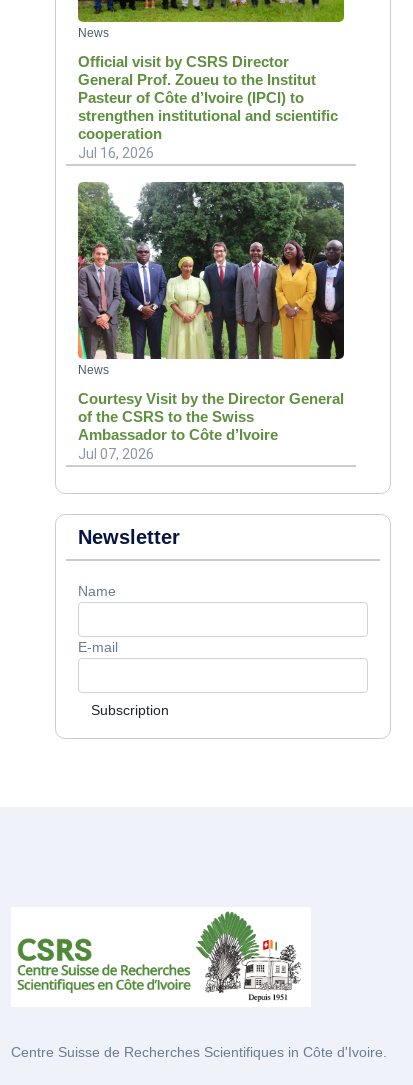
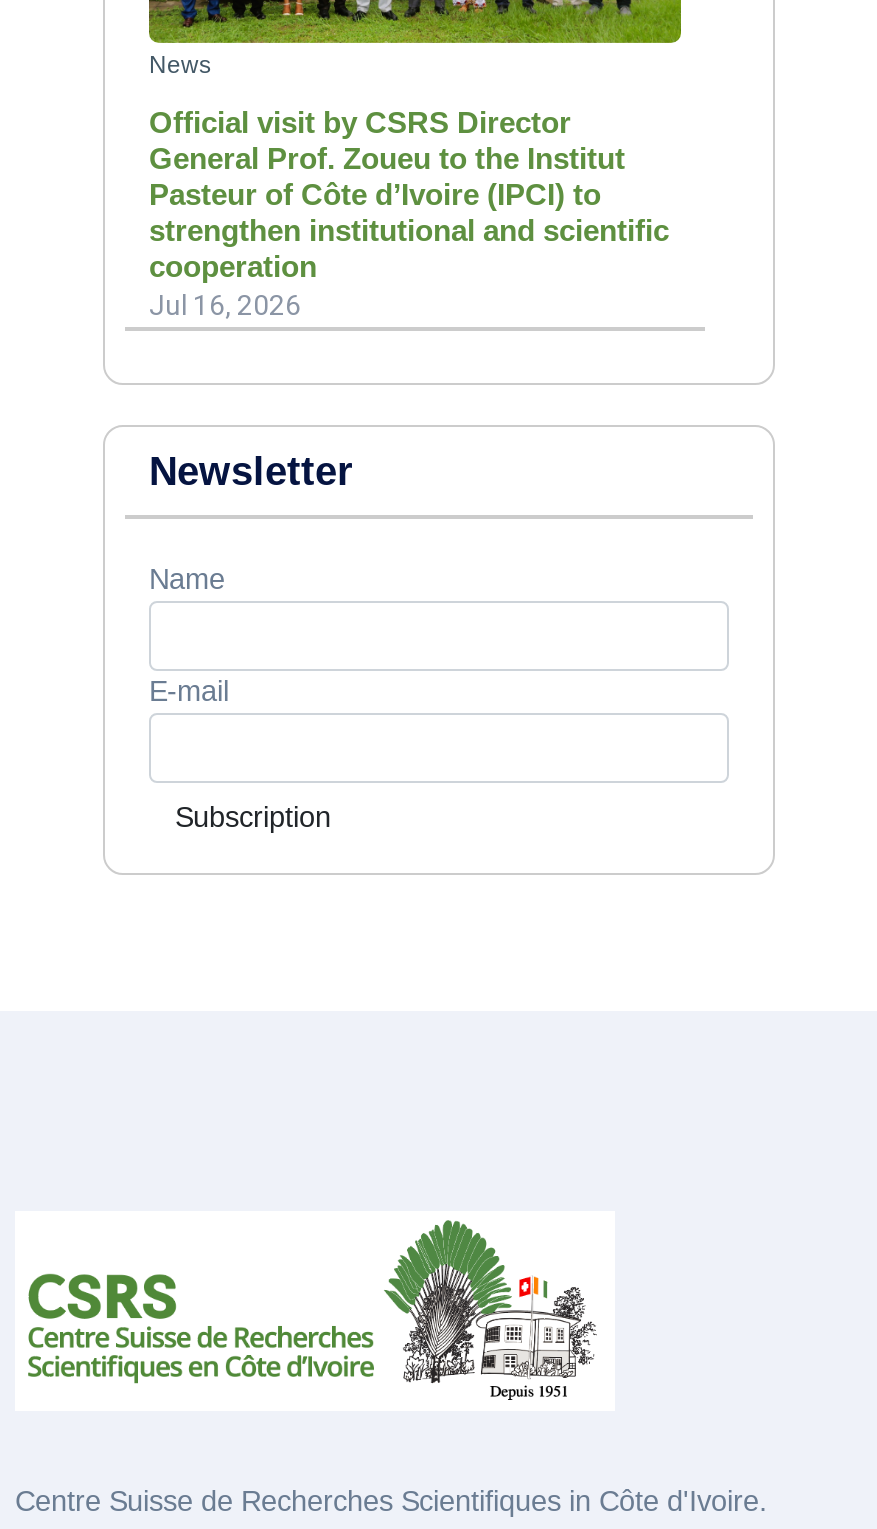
- [image]
- News
- Courtesy Visit by the Director General
- of the CSRS to the Swiss
- Ambassador to Côte d’Ivoire
- Jul 07, 2026
